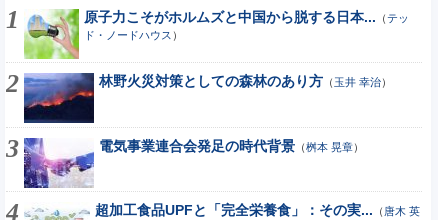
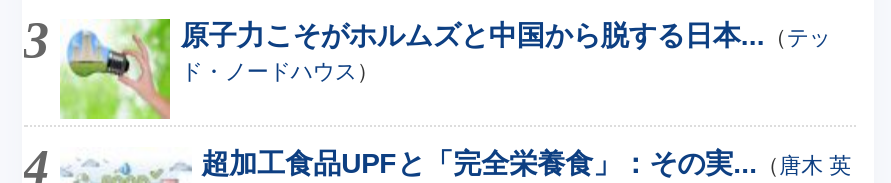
- [image]
- 林野火災対策としての森林のあり方（玉井 幸治）

- [image]
- 電気事業連合会発足の時代背景（桝本 晃章）
